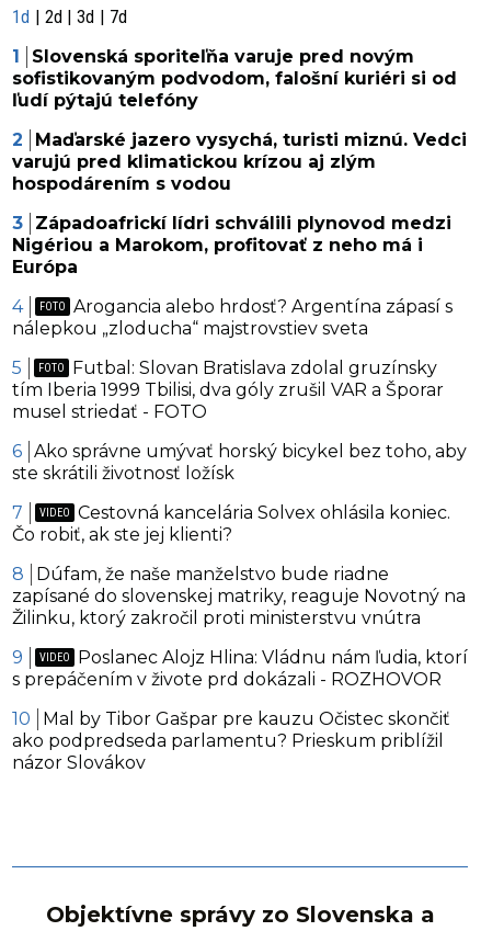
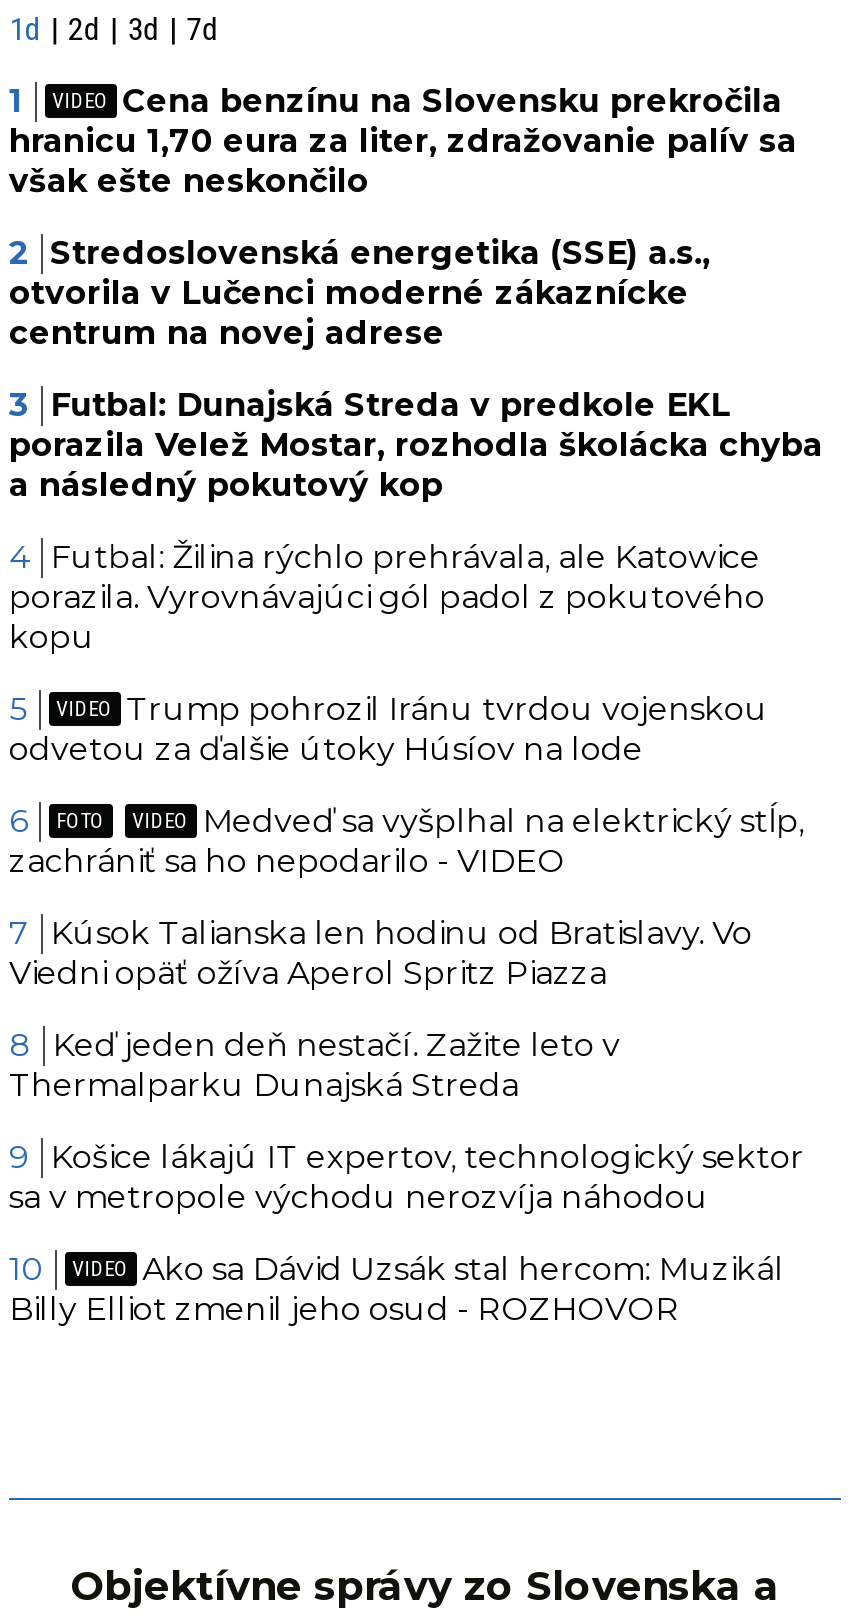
- Slovenská sporiteľňa varuje pred novým
- sofistikovaným podvodom, falošní kuriéri si od
- ľudí pýtajú telefóny
+ Cena benzínu na Slovensku prekročila
+ hranicu 1,70 eura za liter, zdražovanie palív sa
+ však ešte neskončilo

- Maďarské jazero vysychá, turisti miznú. Vedci
- varujú pred klimatickou krízou aj zlým
- hospodárením s vodou
+ Stredoslovenská energetika (SSE) a.s.,
+ otvorila v Lučenci moderné zákaznícke
+ centrum na novej adrese

- Západoafrickí lídri schválili plynovod medzi
- Nigériou a Marokom, profitovať z neho má i
- Európa
+ Futbal: Dunajská Streda v predkole EKL
+ porazila Velež Mostar, rozhodla školácka chyba
+ a následný pokutový kop

- Arogancia alebo hrdosť? Argentína zápasí s
- nálepkou „zloducha“ majstrovstiev sveta
+ Futbal: Žilina rýchlo prehrávala, ale Katowice
+ porazila. Vyrovnávajúci gól padol z pokutového
+ kopu

- Futbal: Slovan Bratislava zdolal gruzínsky
- tím Iberia 1999 Tbilisi, dva góly zrušil VAR a Šporar
- musel striedať - FOTO
+ Trump pohrozil Iránu tvrdou vojenskou
+ odvetou za ďalšie útoky Húsíov na lode

- Ako správne umývať horský bicykel bez toho, aby
- ste skrátili životnosť ložísk
+ Medveď sa vyšplhal na elektrický stĺp,
+ zachrániť sa ho nepodarilo - VIDEO

- Cestovná kancelária Solvex ohlásila koniec.
- Čo robiť, ak ste jej klienti?
+ Kúsok Talianska len hodinu od Bratislavy. Vo
+ Viedni opäť ožíva Aperol Spritz Piazza

- Dúfam, že naše manželstvo bude riadne
- zapísané do slovenskej matriky, reaguje Novotný na
- Žilinku, ktorý zakročil proti ministerstvu vnútra
+ Keď jeden deň nestačí. Zažite leto v
+ Thermalparku Dunajská Streda

- Poslanec Alojz Hlina: Vládnu nám ľudia, ktorí
- s prepáčením v živote prd dokázali - ROZHOVOR
+ Košice lákajú IT expertov, technologický sektor
+ sa v metropole východu nerozvíja náhodou

- Mal by Tibor Gašpar pre kauzu Očistec skončiť
- ako podpredseda parlamentu? Prieskum priblížil
- názor Slovákov
+ Ako sa Dávid Uzsák stal hercom: Muzikál
+ Billy Elliot zmenil jeho osud - ROZHOVOR
